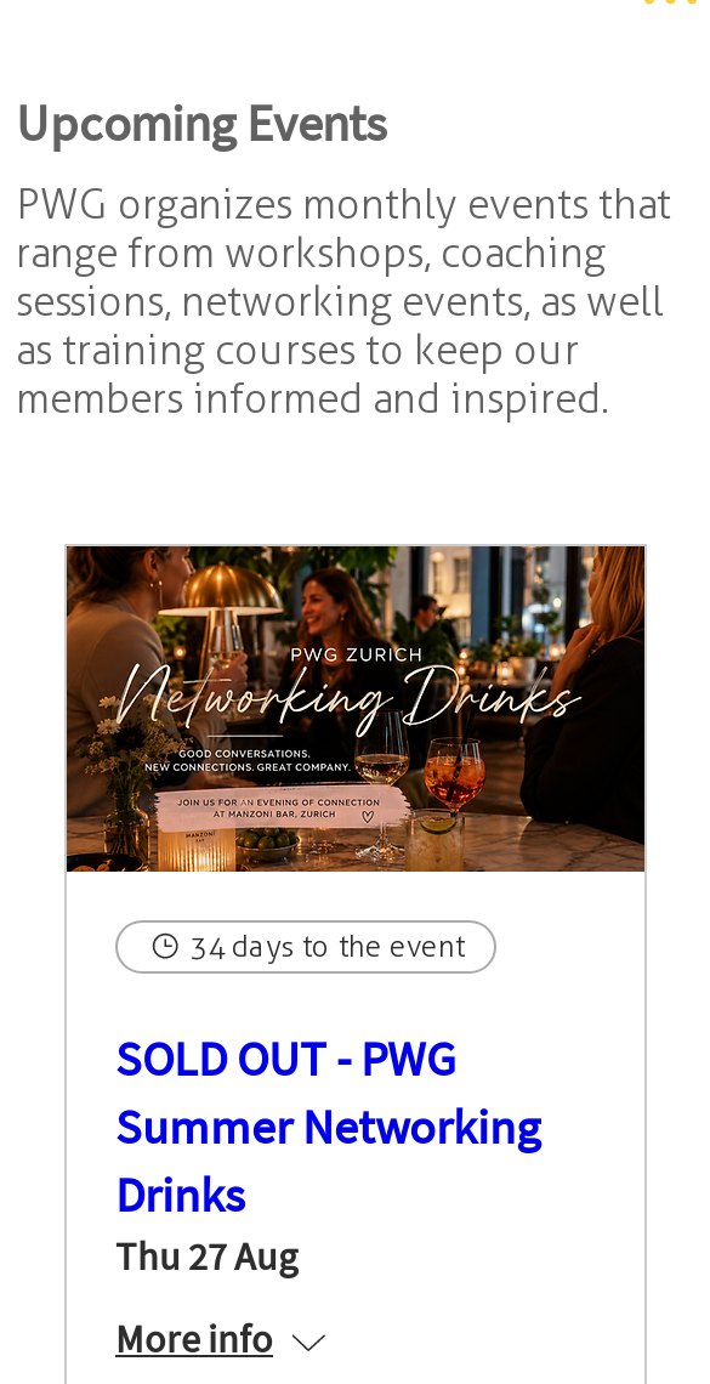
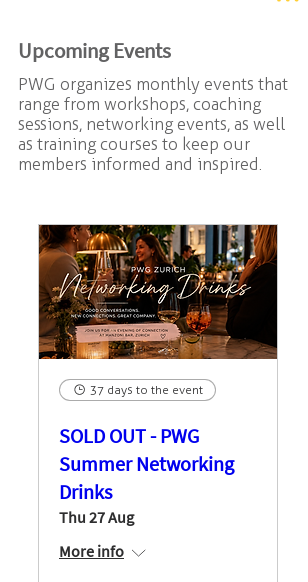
- 34 days to the event
+ 37 days to the event
